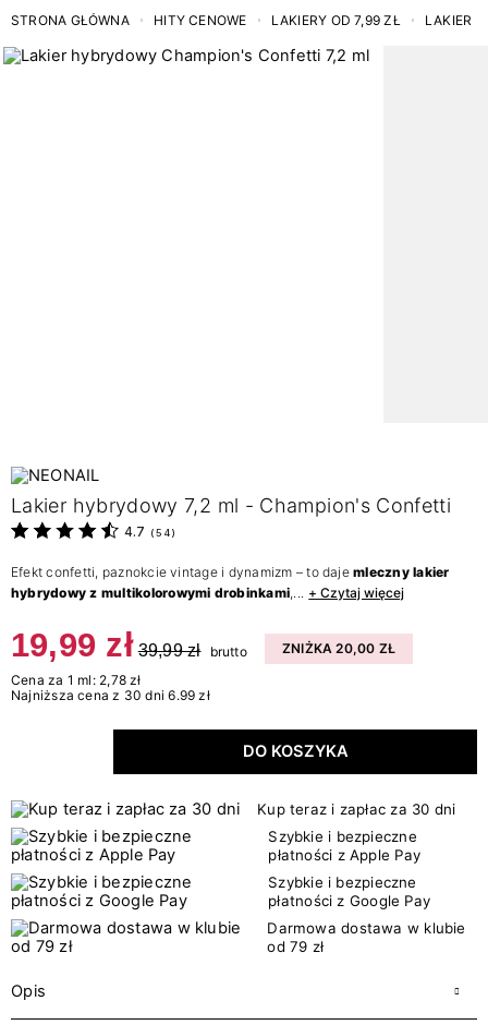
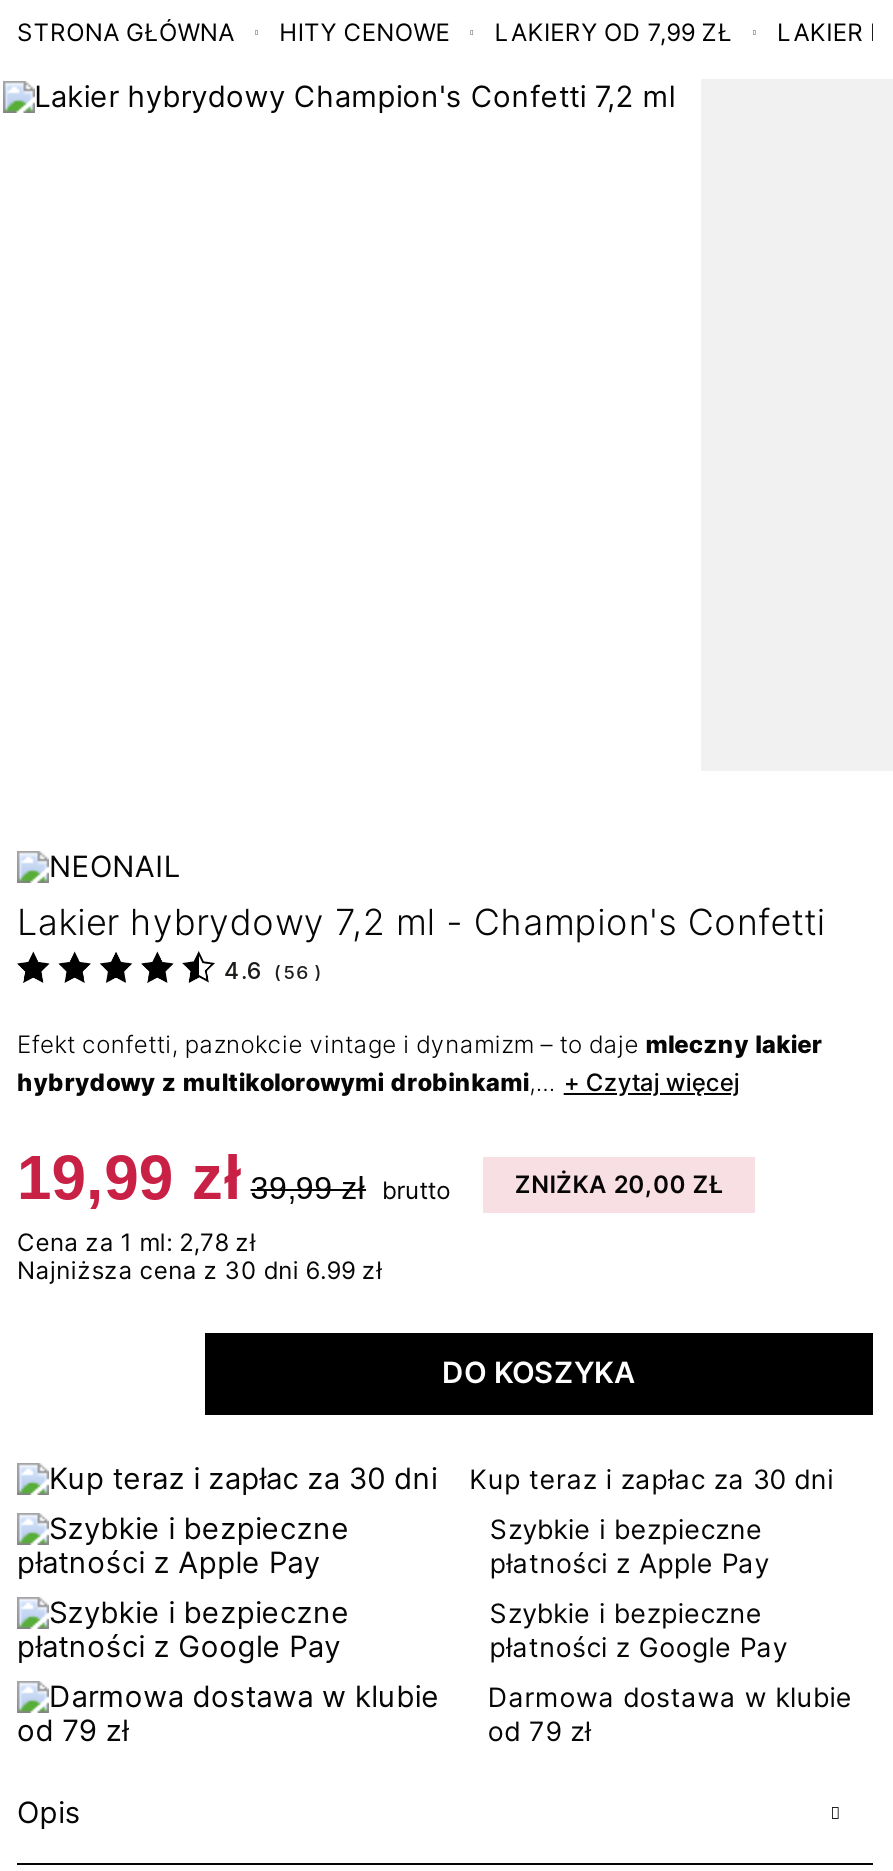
- 4.7 ( 54 )
+ 4.6 ( 56 )
